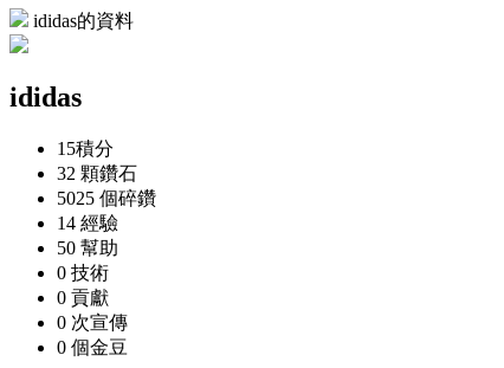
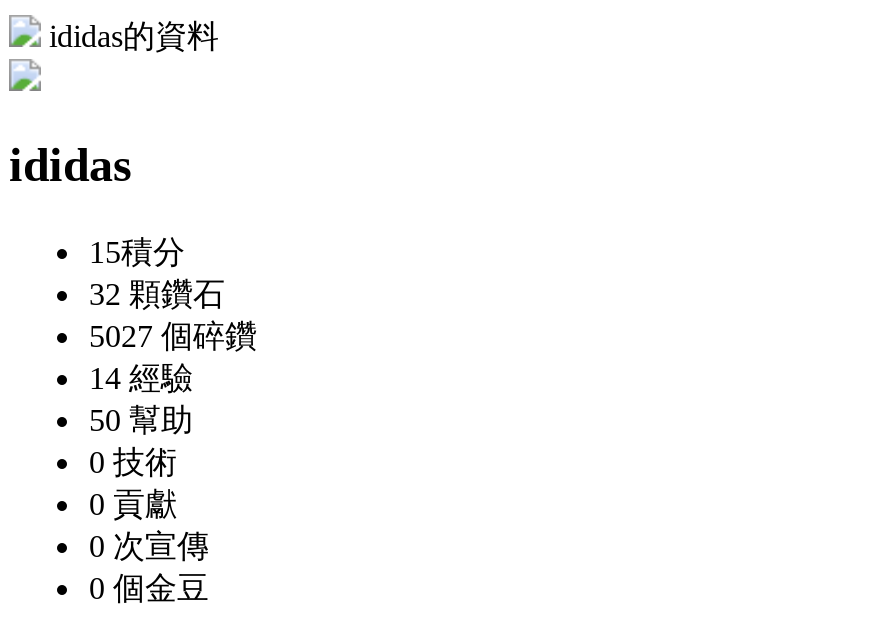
- 5025 個碎鑽
+ 5027 個碎鑽
